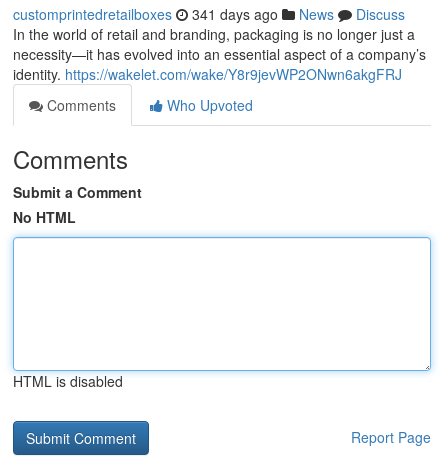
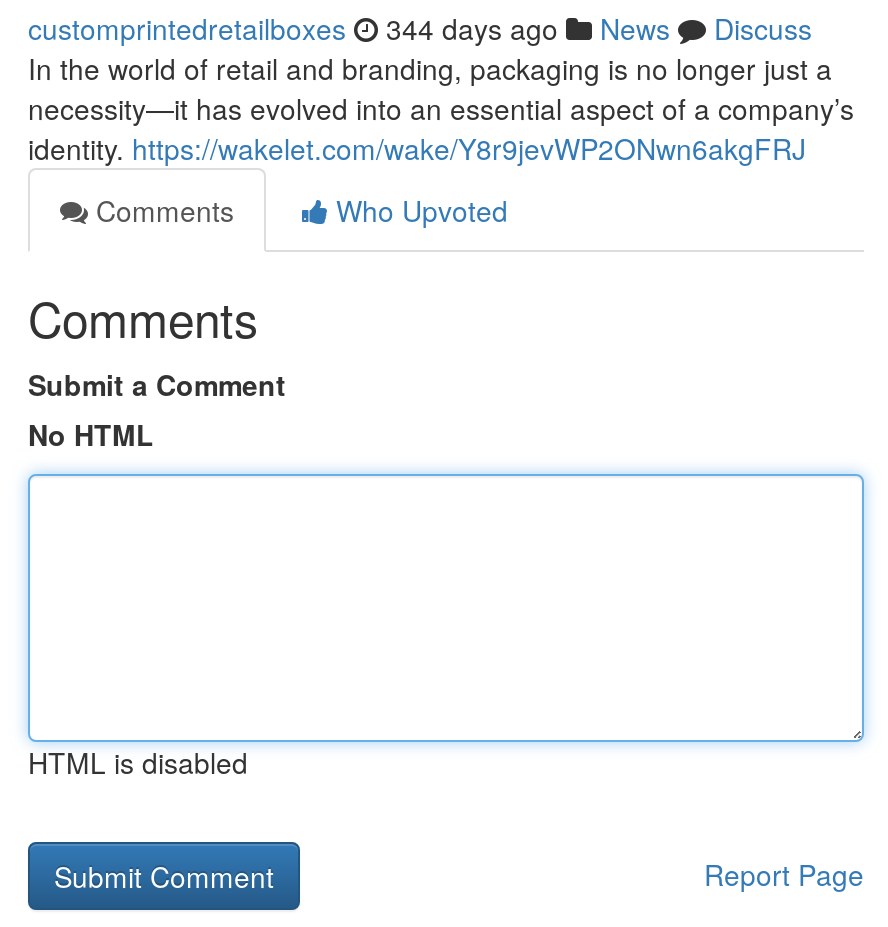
- customprintedretailboxes 341 days ago News Discuss
+ customprintedretailboxes 344 days ago News Discuss
